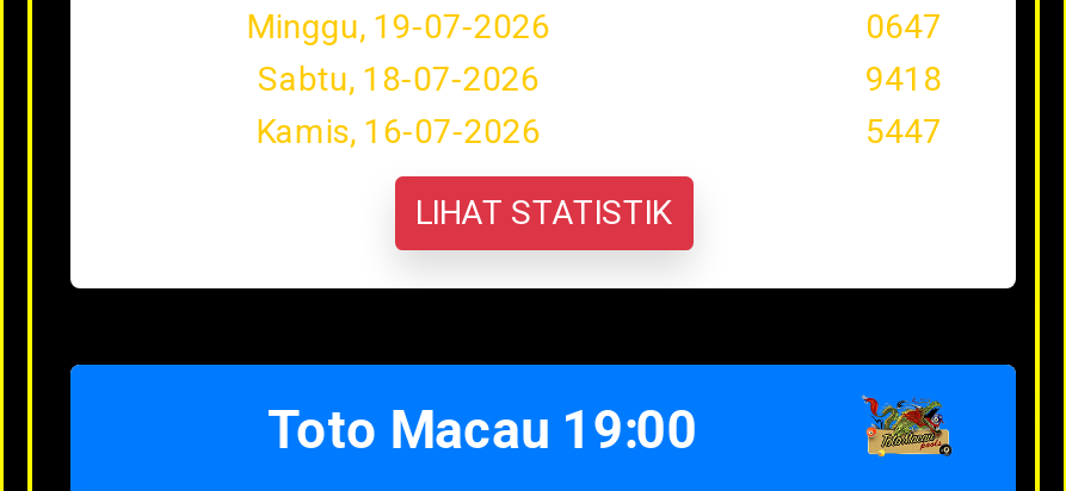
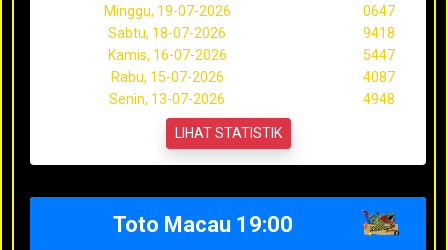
+ Rabu, 15-07-2026
+ 4087
+ Senin, 13-07-2026
+ 4948
